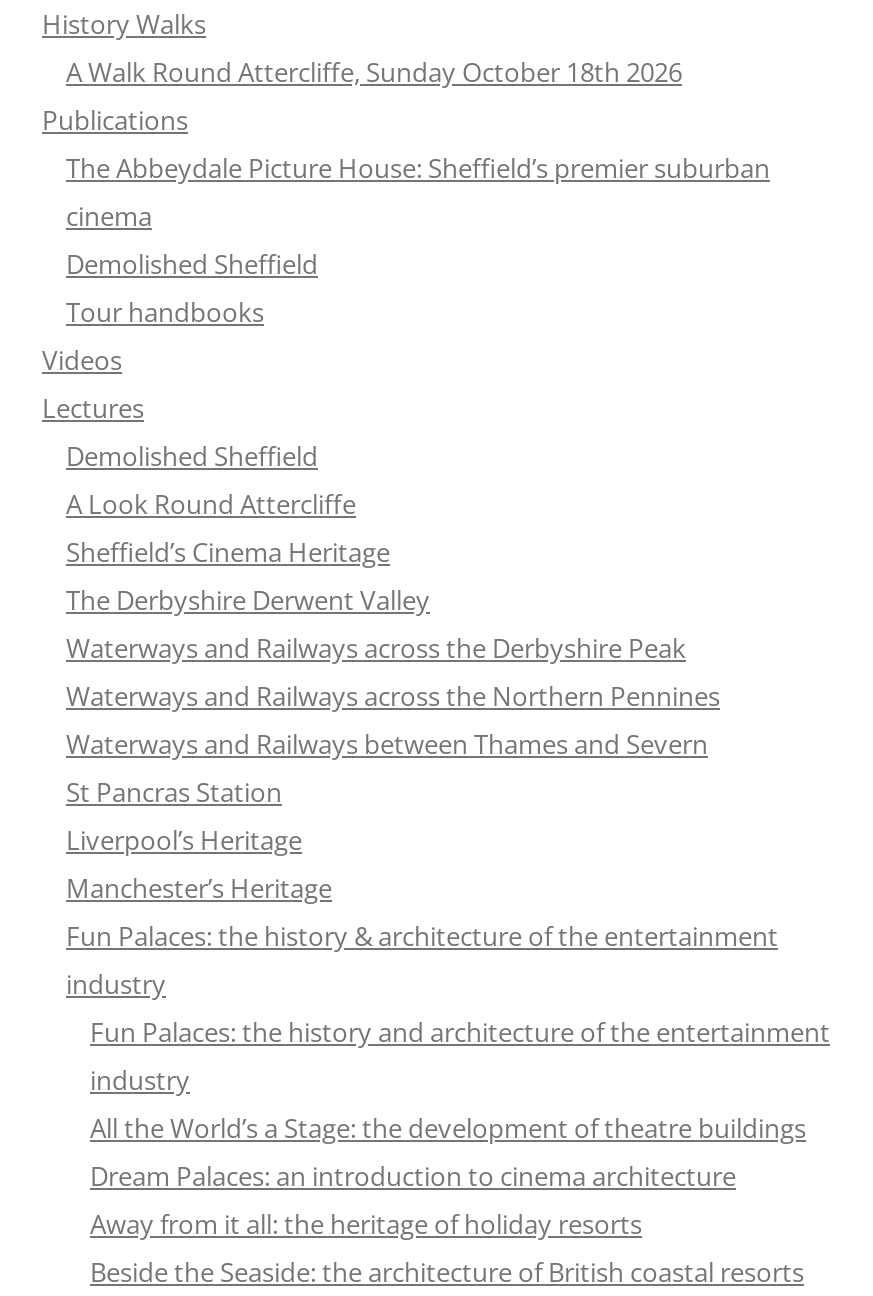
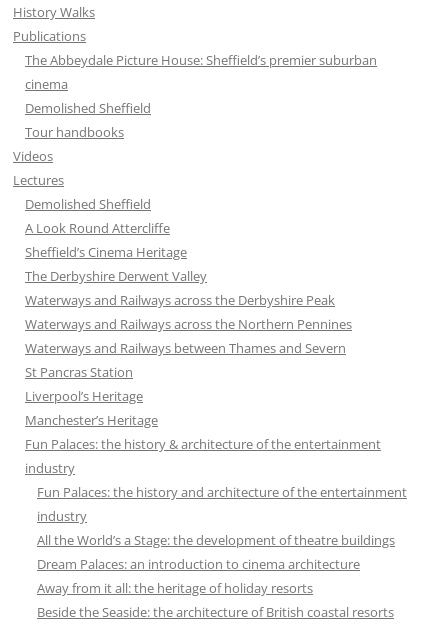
- A Walk Round Attercliffe, Sunday October 18th 2026
